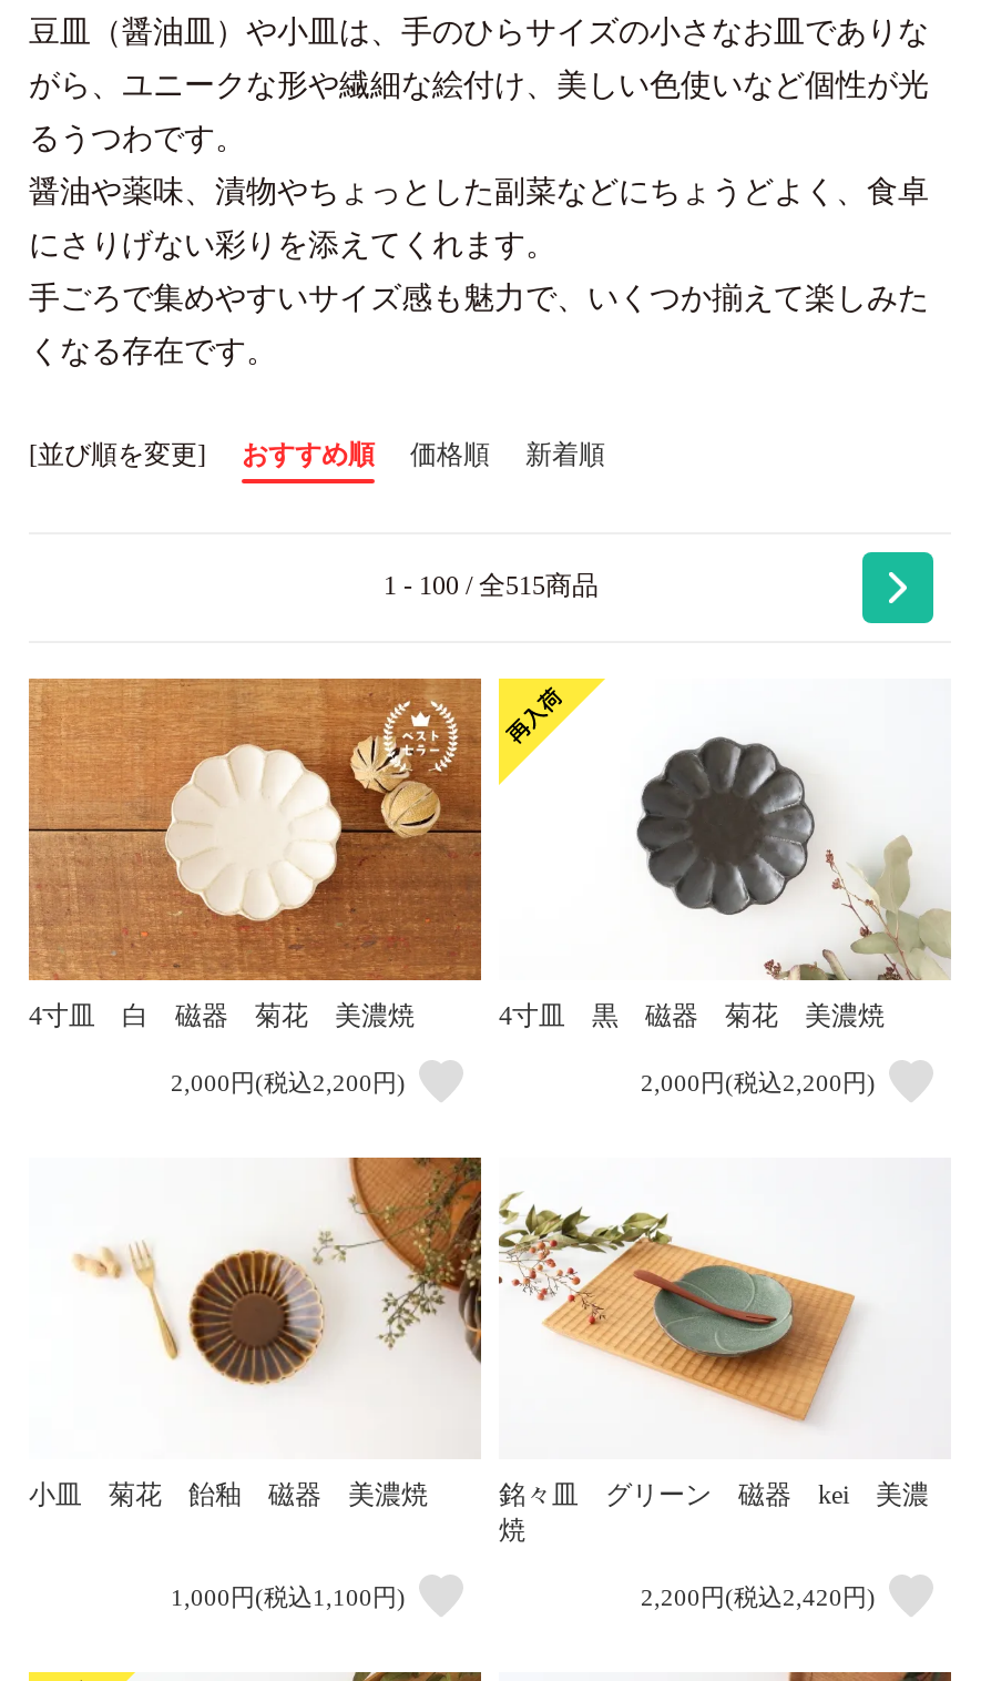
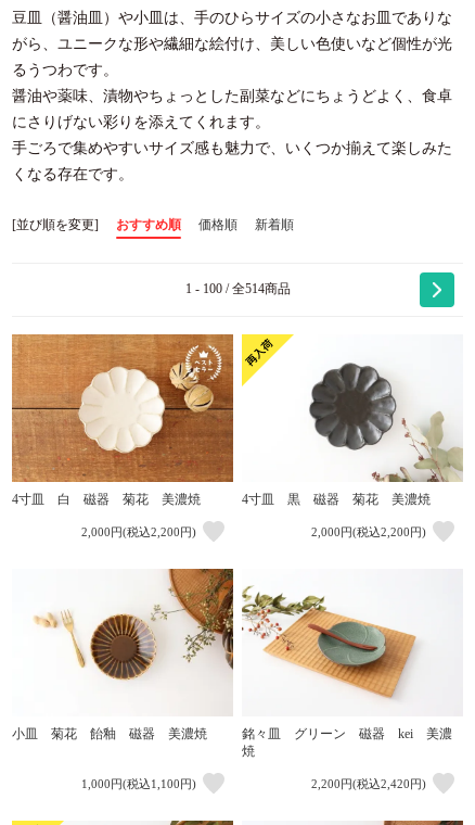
- 1 - 100 / 全515商品
+ 1 - 100 / 全514商品
